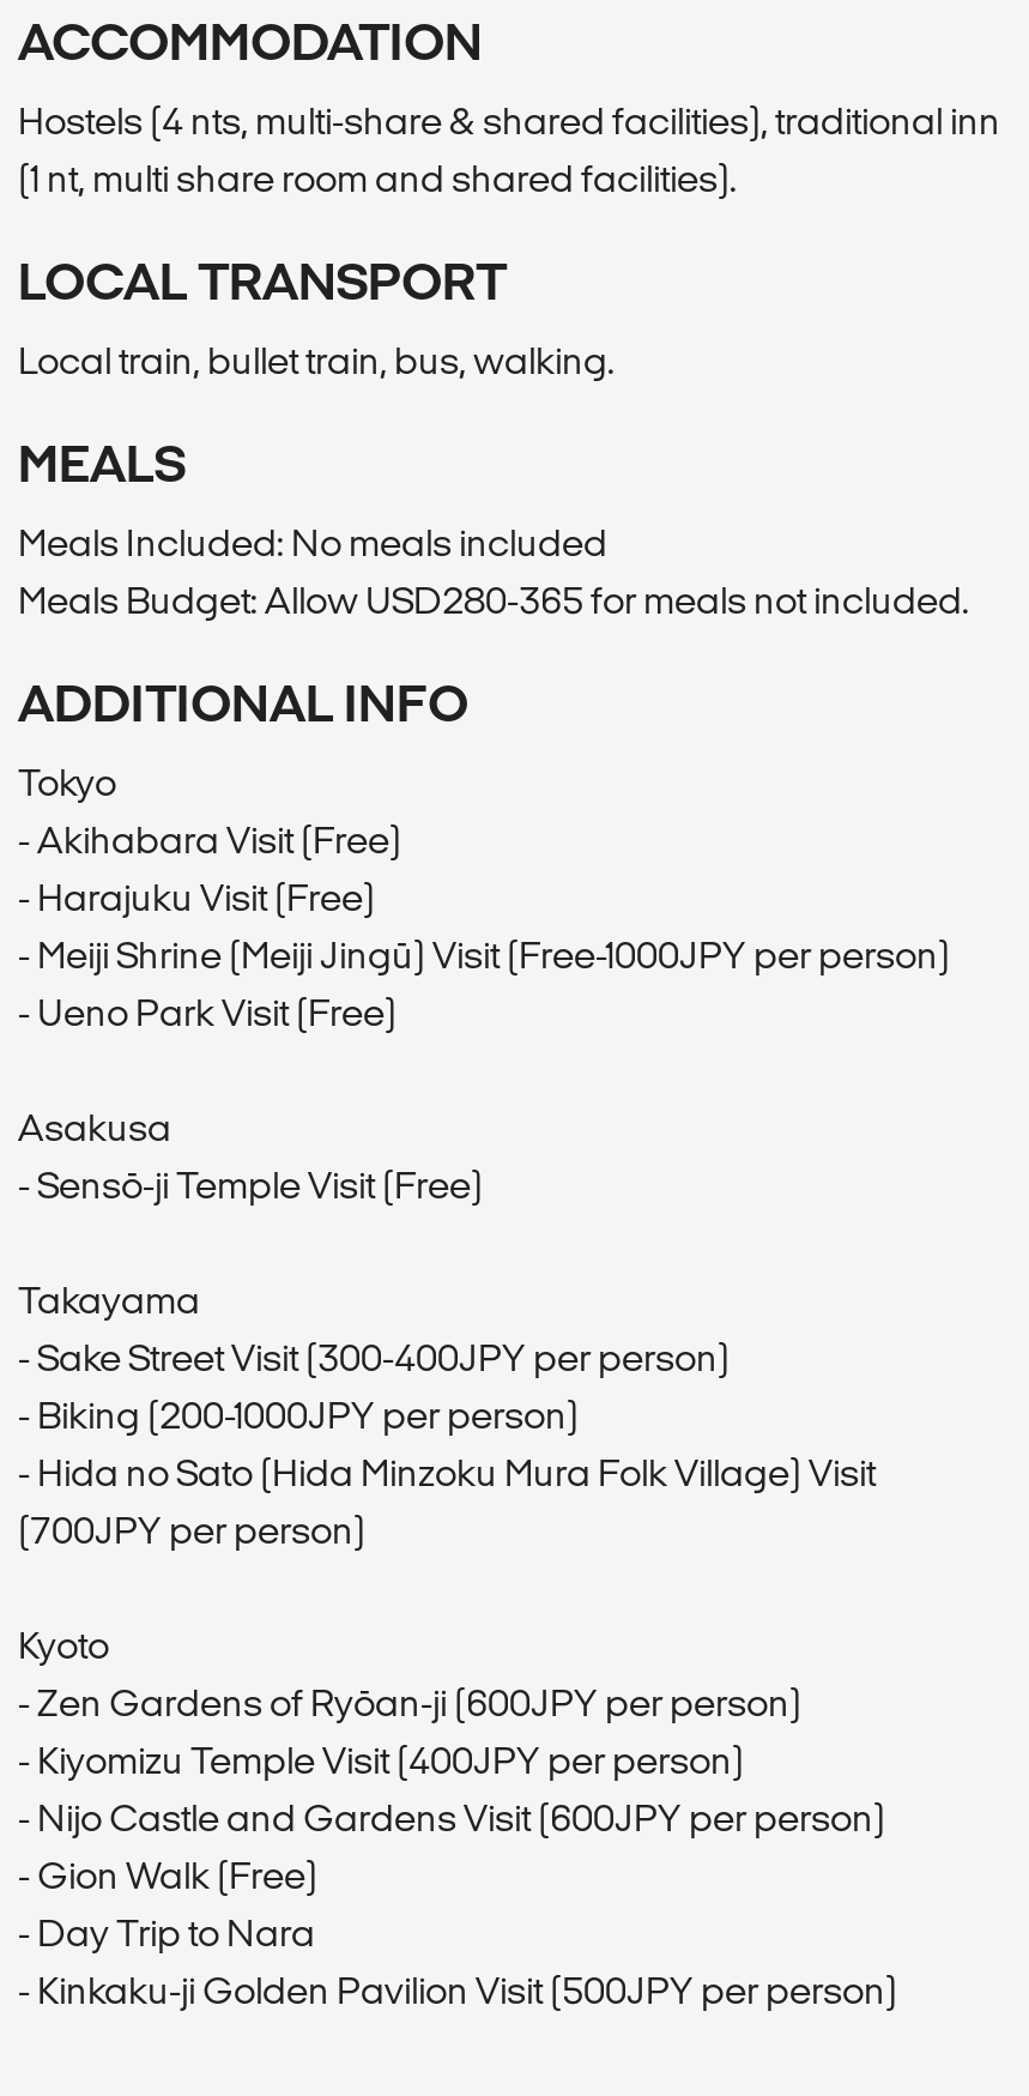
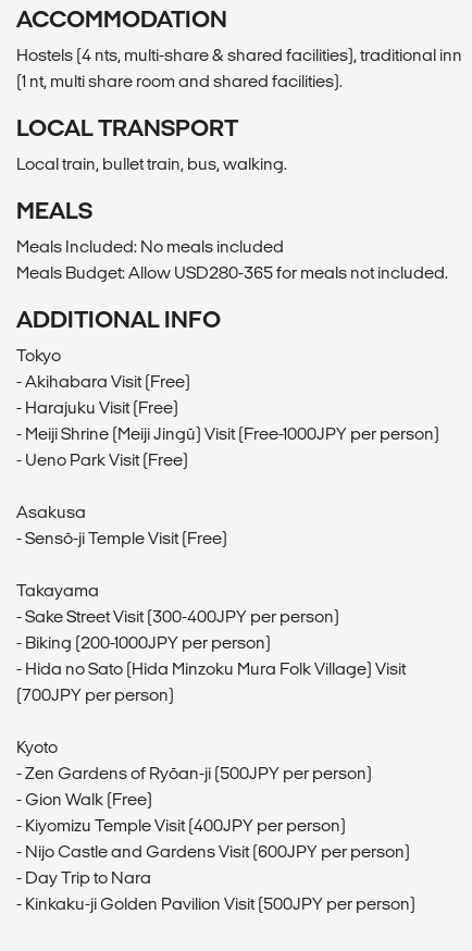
- - Zen Gardens of Ryōan-ji (600JPY per person)
+ - Zen Gardens of Ryōan-ji (500JPY per person)

moved down: - Kiyomizu Temple Visit (400JPY per person) | - Nijo Castle and Gardens Visit (600JPY per person)

moved up: - Gion Walk (Free)
